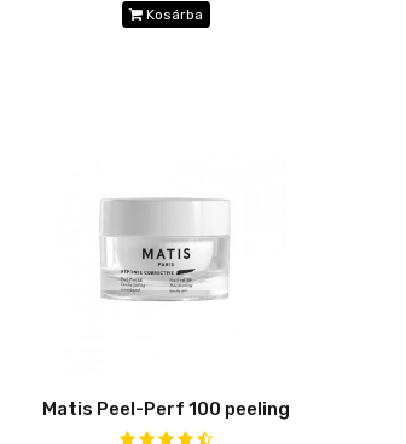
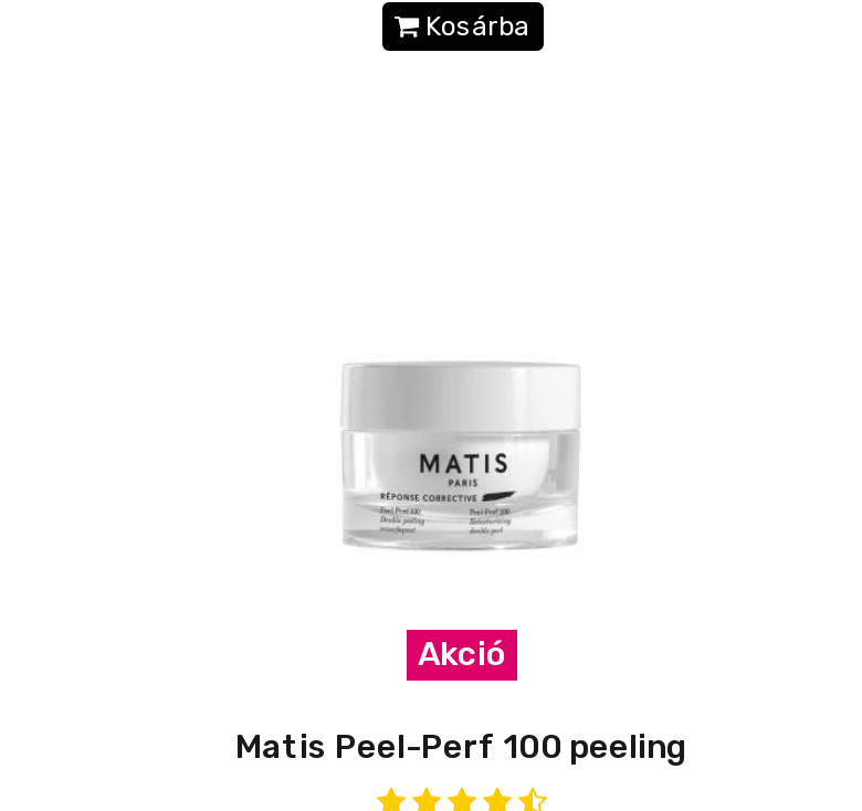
+ Akció
